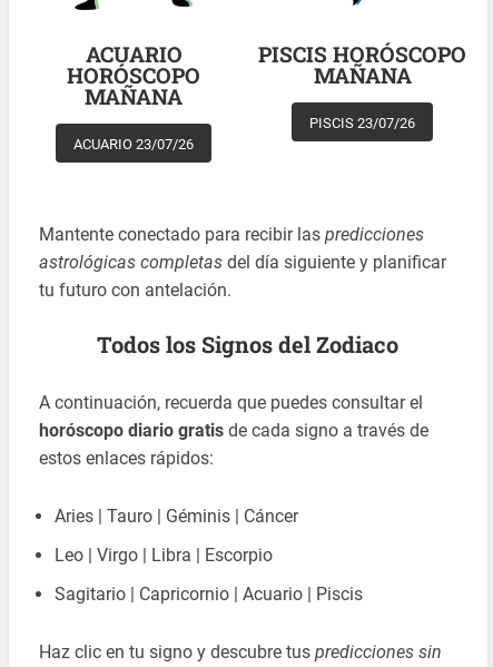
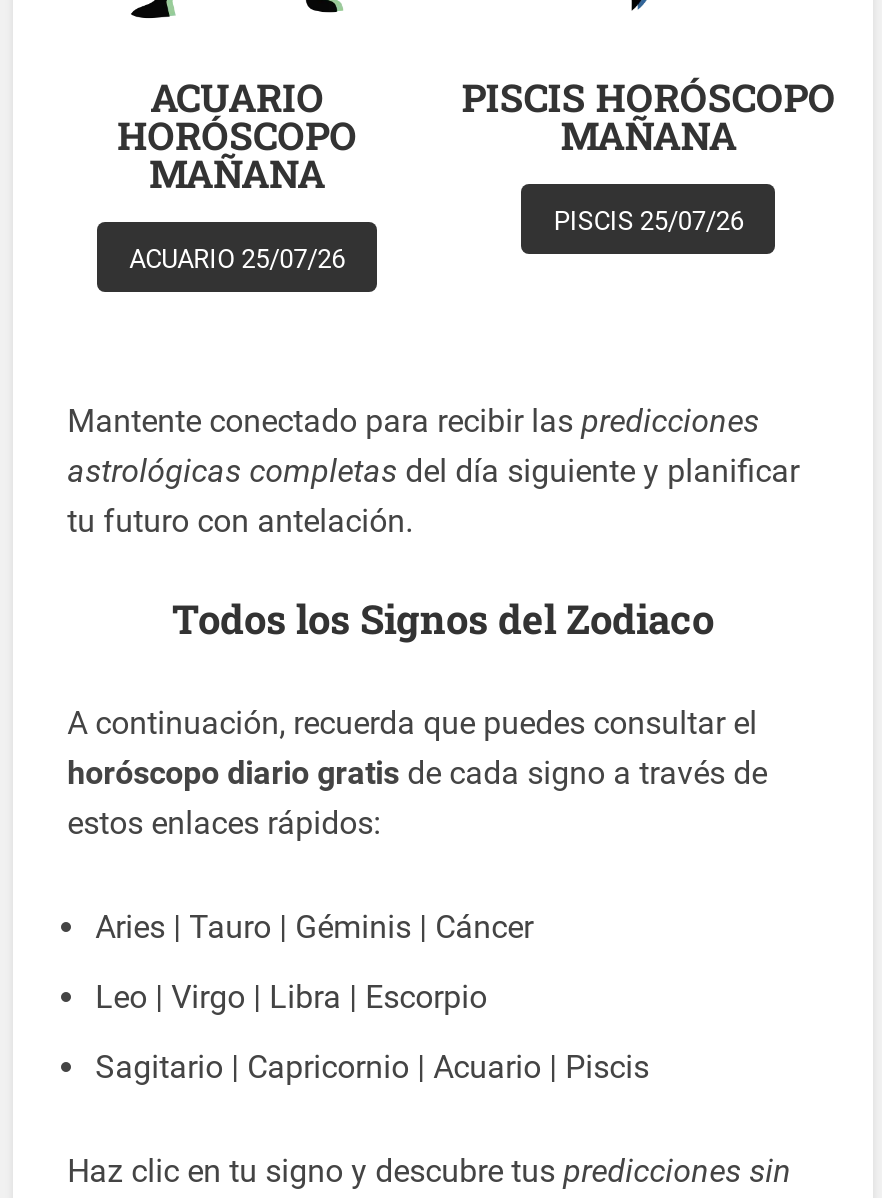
- PISCIS 23/07/26
+ PISCIS 25/07/26

- ACUARIO 23/07/26
+ ACUARIO 25/07/26
